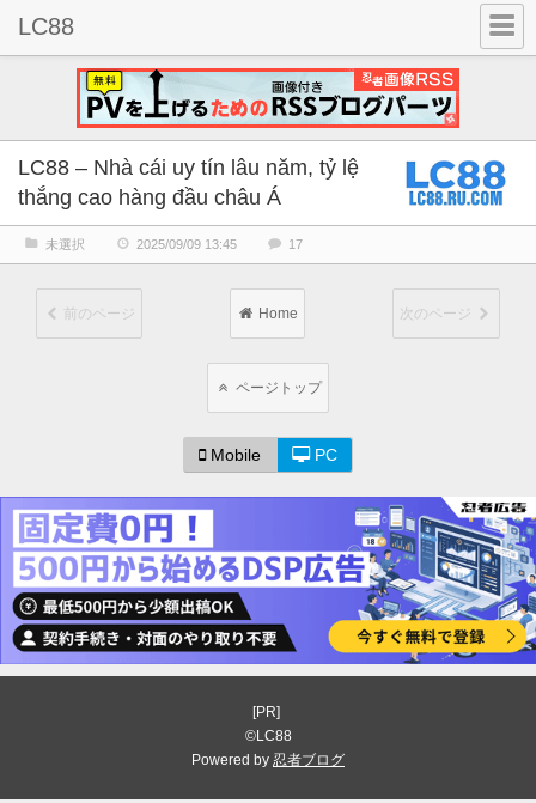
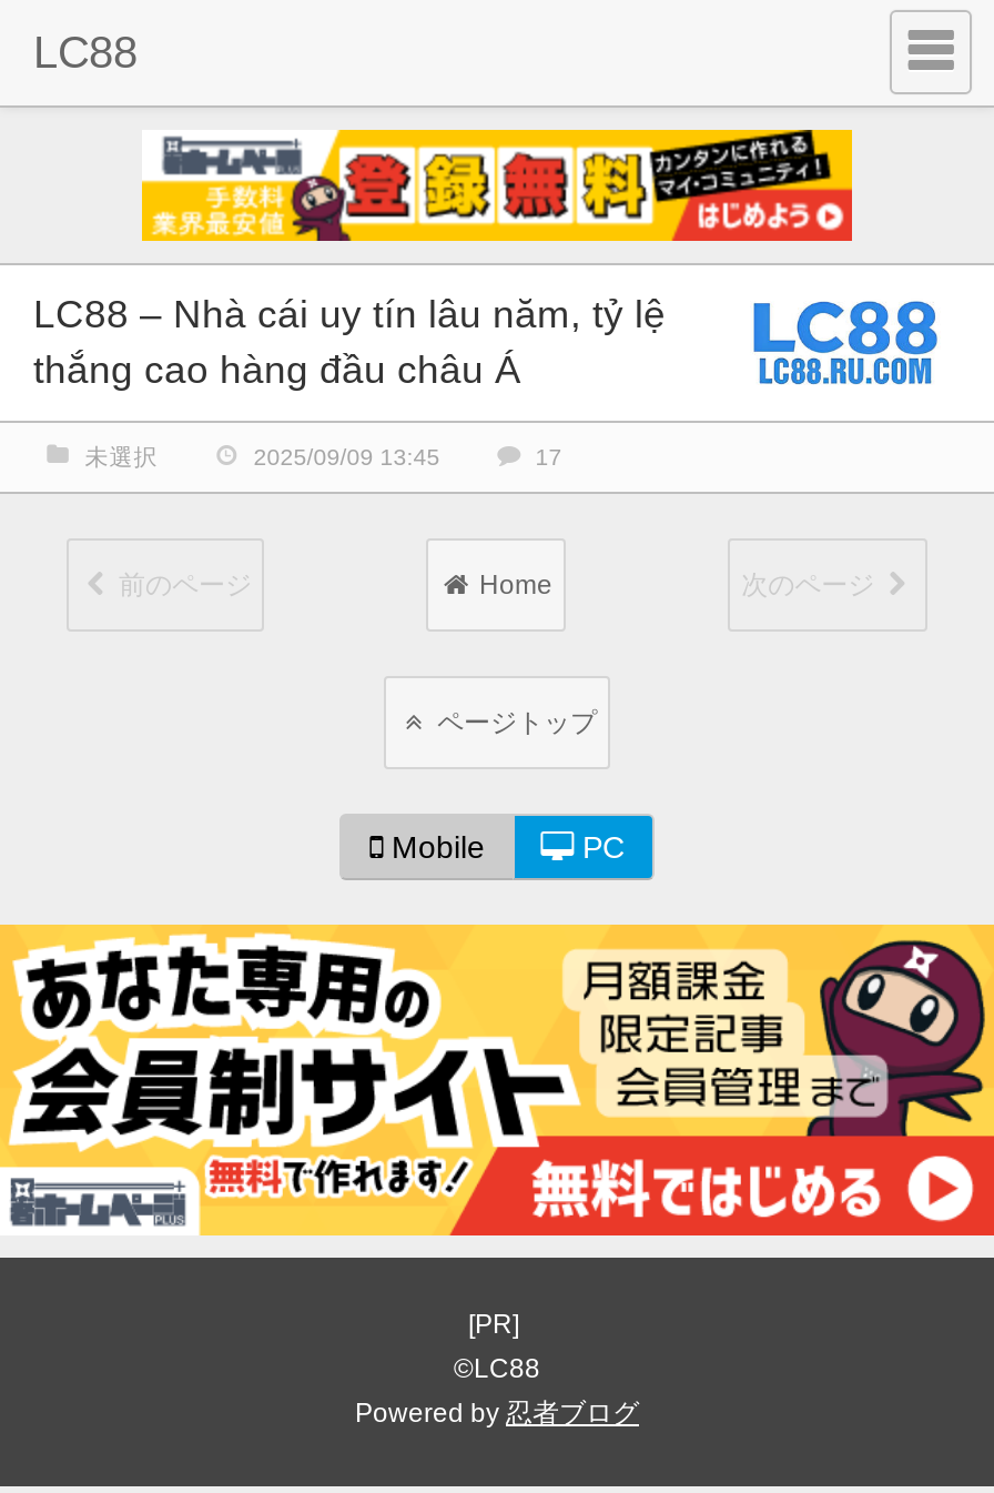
- [image]
+ [image]

- [image]
+ [image]
